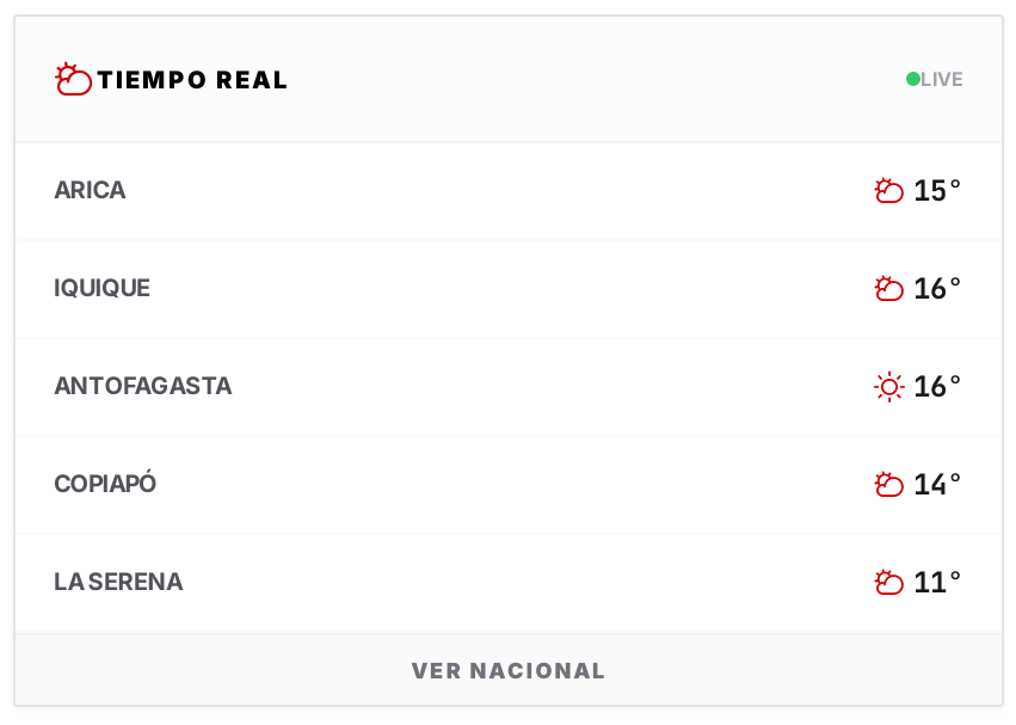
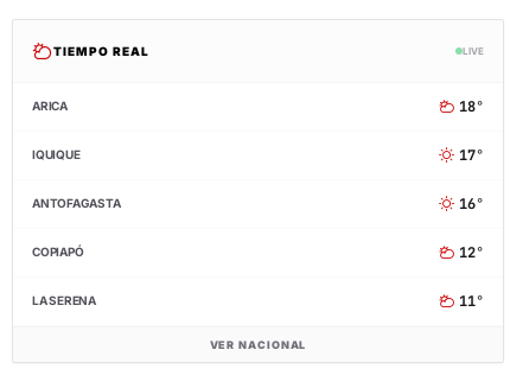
- 15°
+ 18°

- 16°
+ 17°

- 14°
+ 12°
